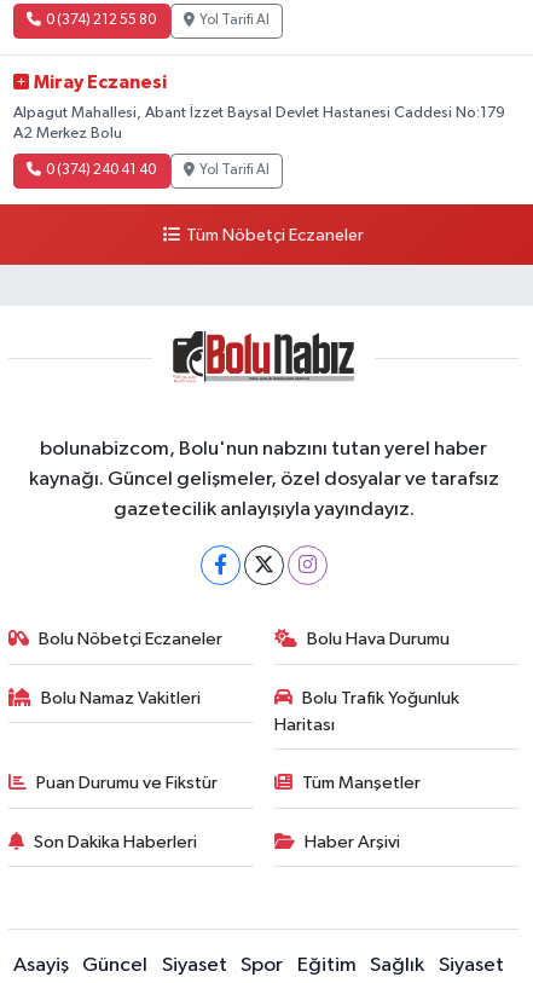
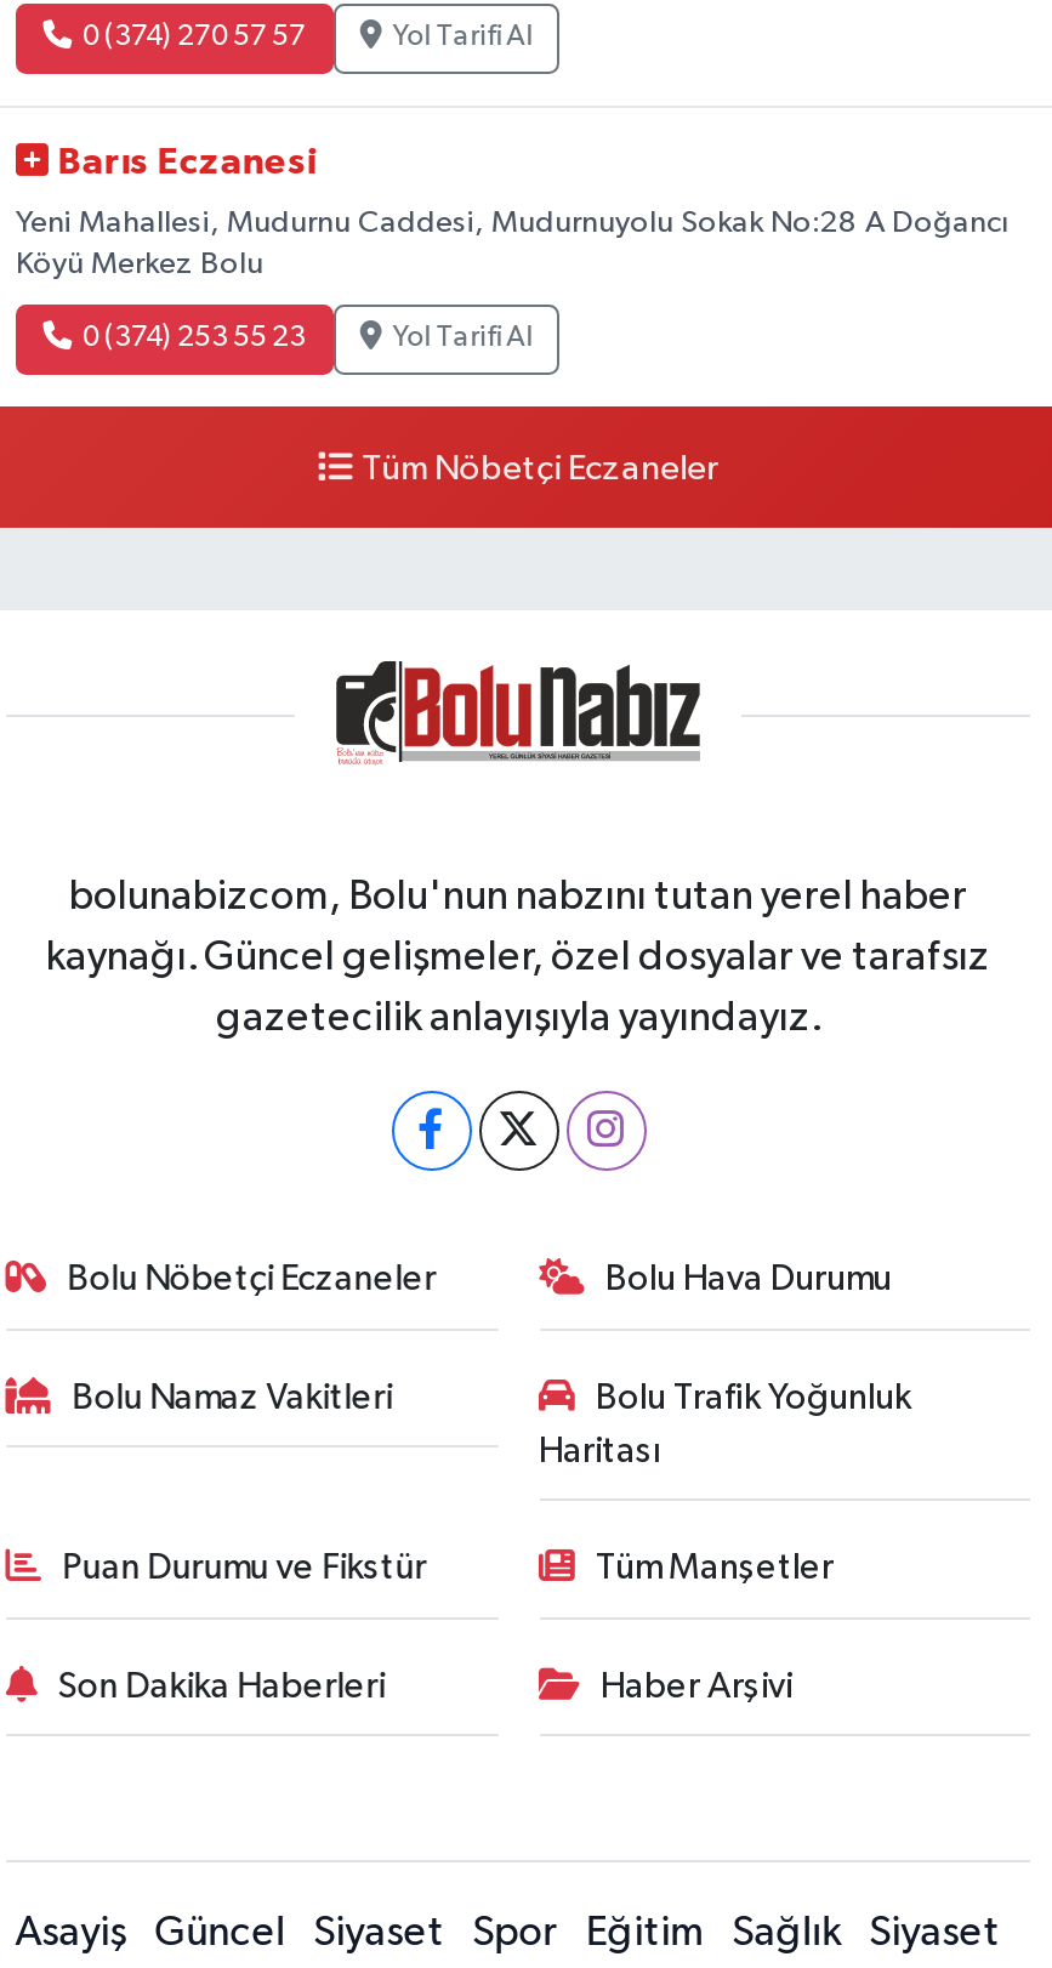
- 0 (374) 212 55 80
+ 0 (374) 270 57 57

- Miray Eczanesi
+ Barıs Eczanesi

- Alpagut Mahallesi, Abant İzzet Baysal Devlet Hastanesi Caddesi No:179
+ Yeni Mahallesi, Mudurnu Caddesi, Mudurnuyolu Sokak No:28 A Doğancı

- A2 Merkez Bolu
+ Köyü Merkez Bolu

- 0 (374) 240 41 40
+ 0 (374) 253 55 23
